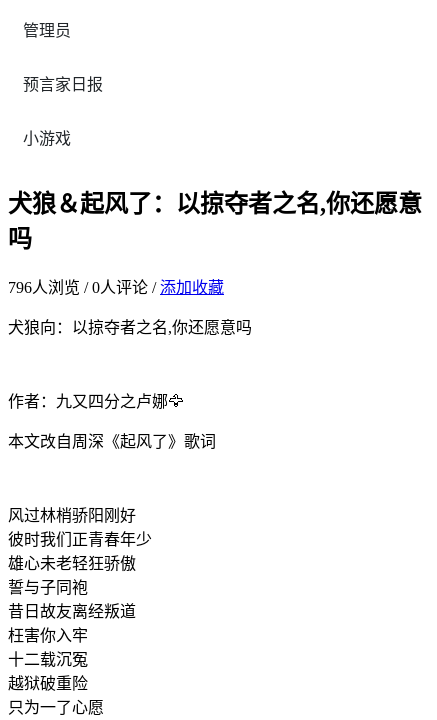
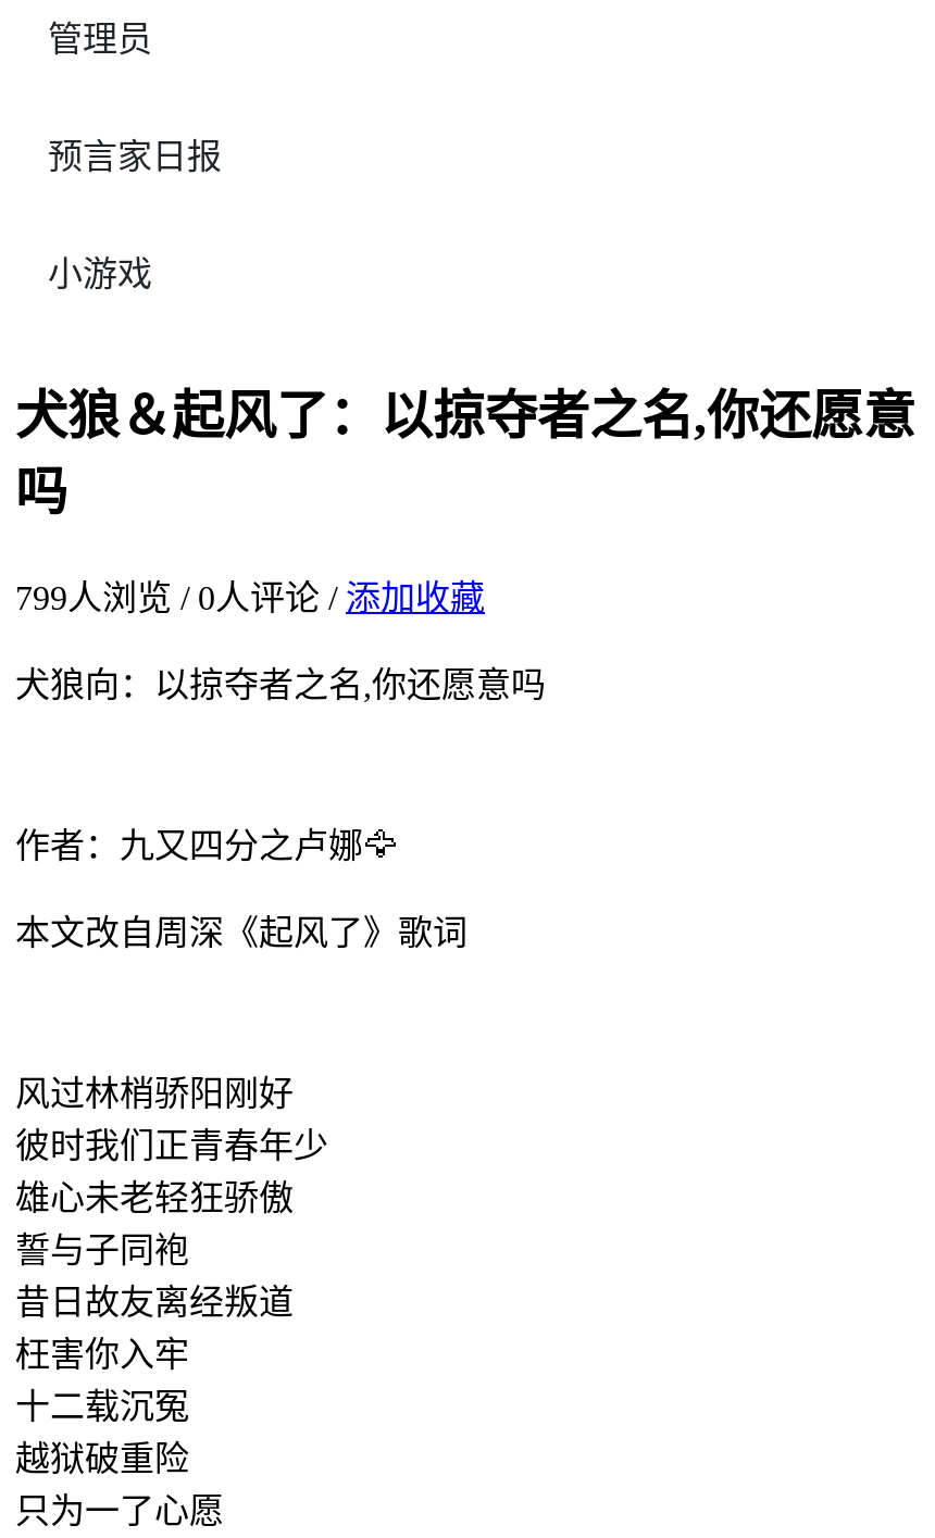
- 796人浏览 / 0人评论 /添加收藏
+ 799人浏览 / 0人评论 /添加收藏
